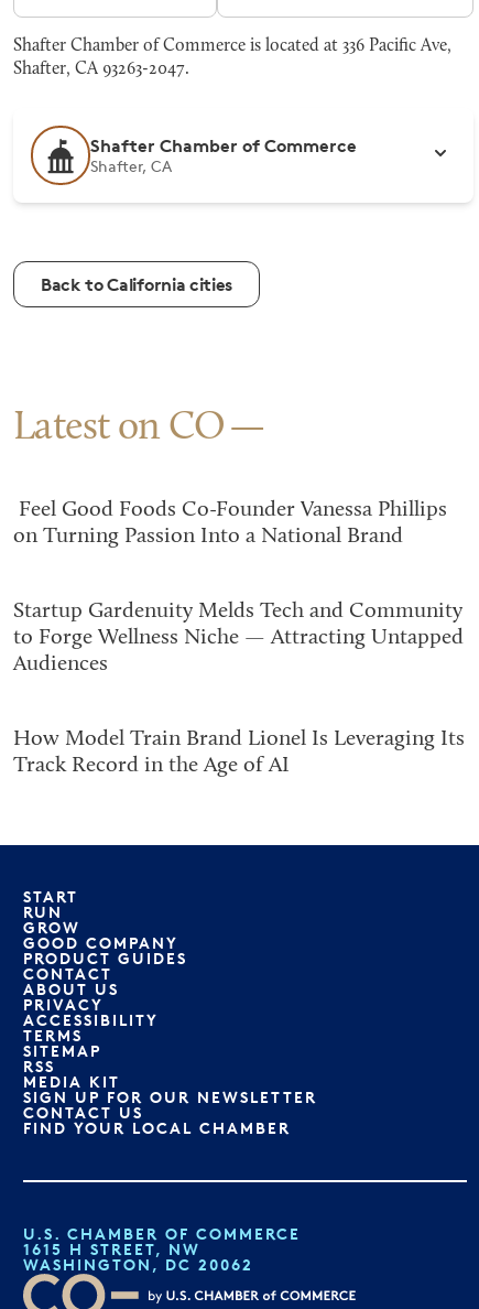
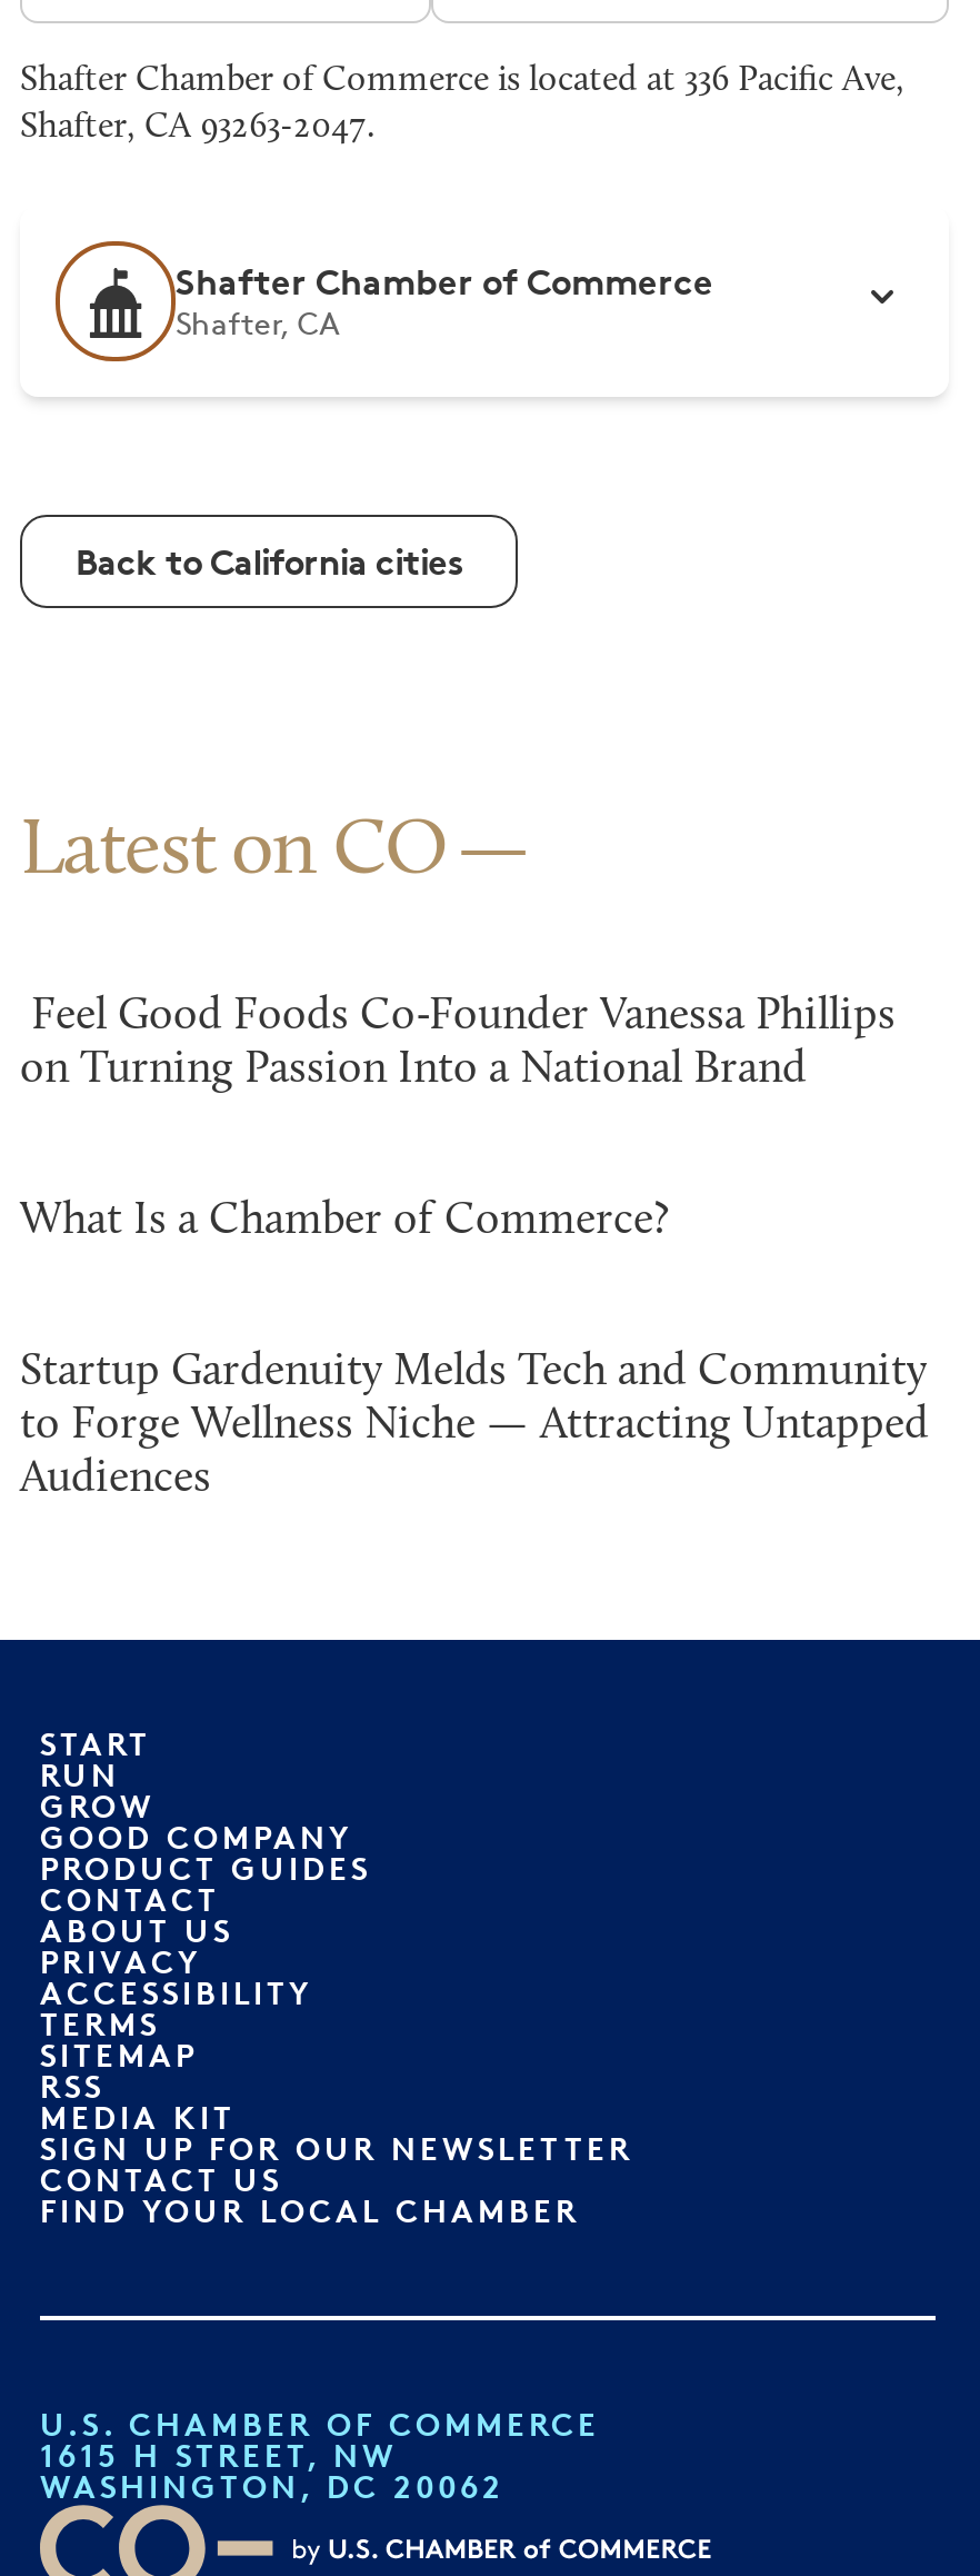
+ What Is a Chamber of Commerce?

moved down: Startup Gardenuity Melds Tech and Community | to Forge Wellness Niche — Attracting Untapped | Audiences

- How Model Train Brand Lionel Is Leveraging Its
- Track Record in the Age of AI
